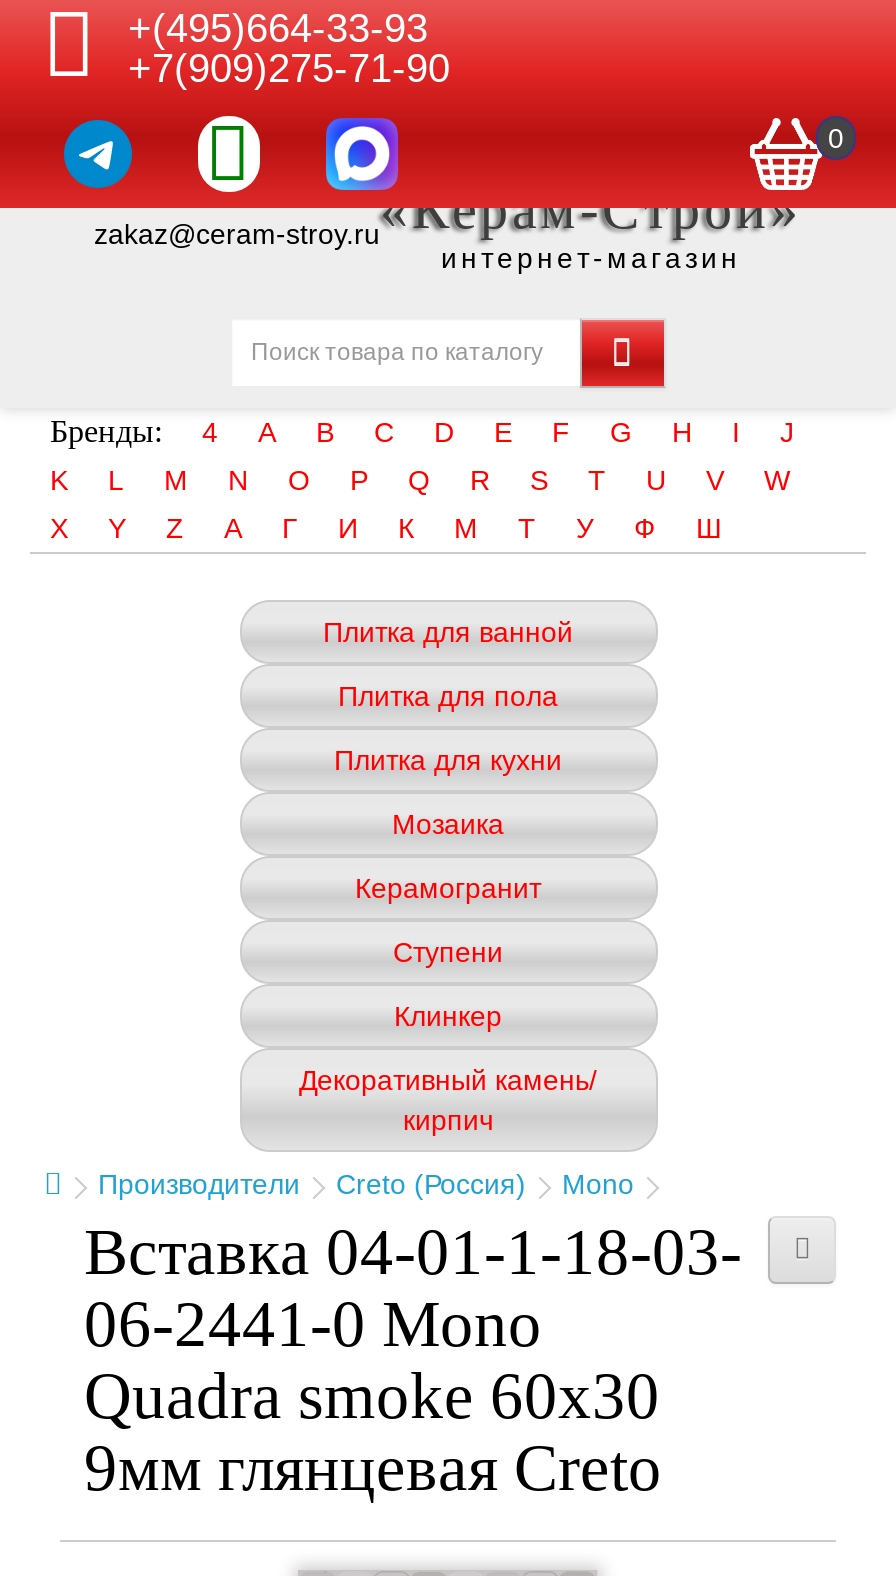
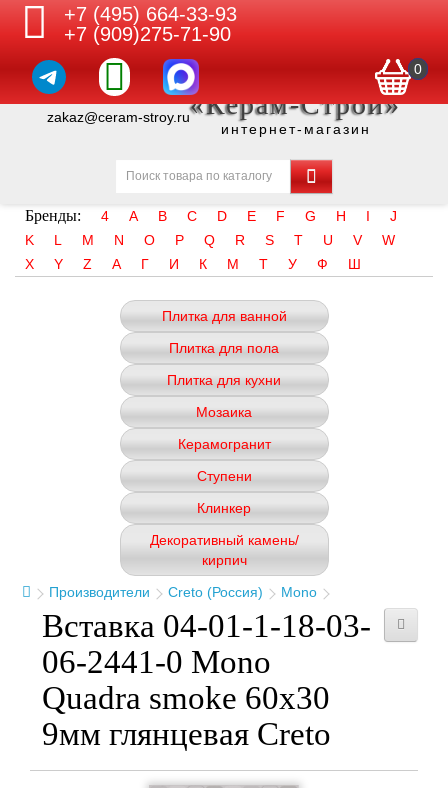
- +(495)664-33-93
- +7(909)275-71-90
+ +7 (495) 664-33-93
+ +7 (909)275-71-90
